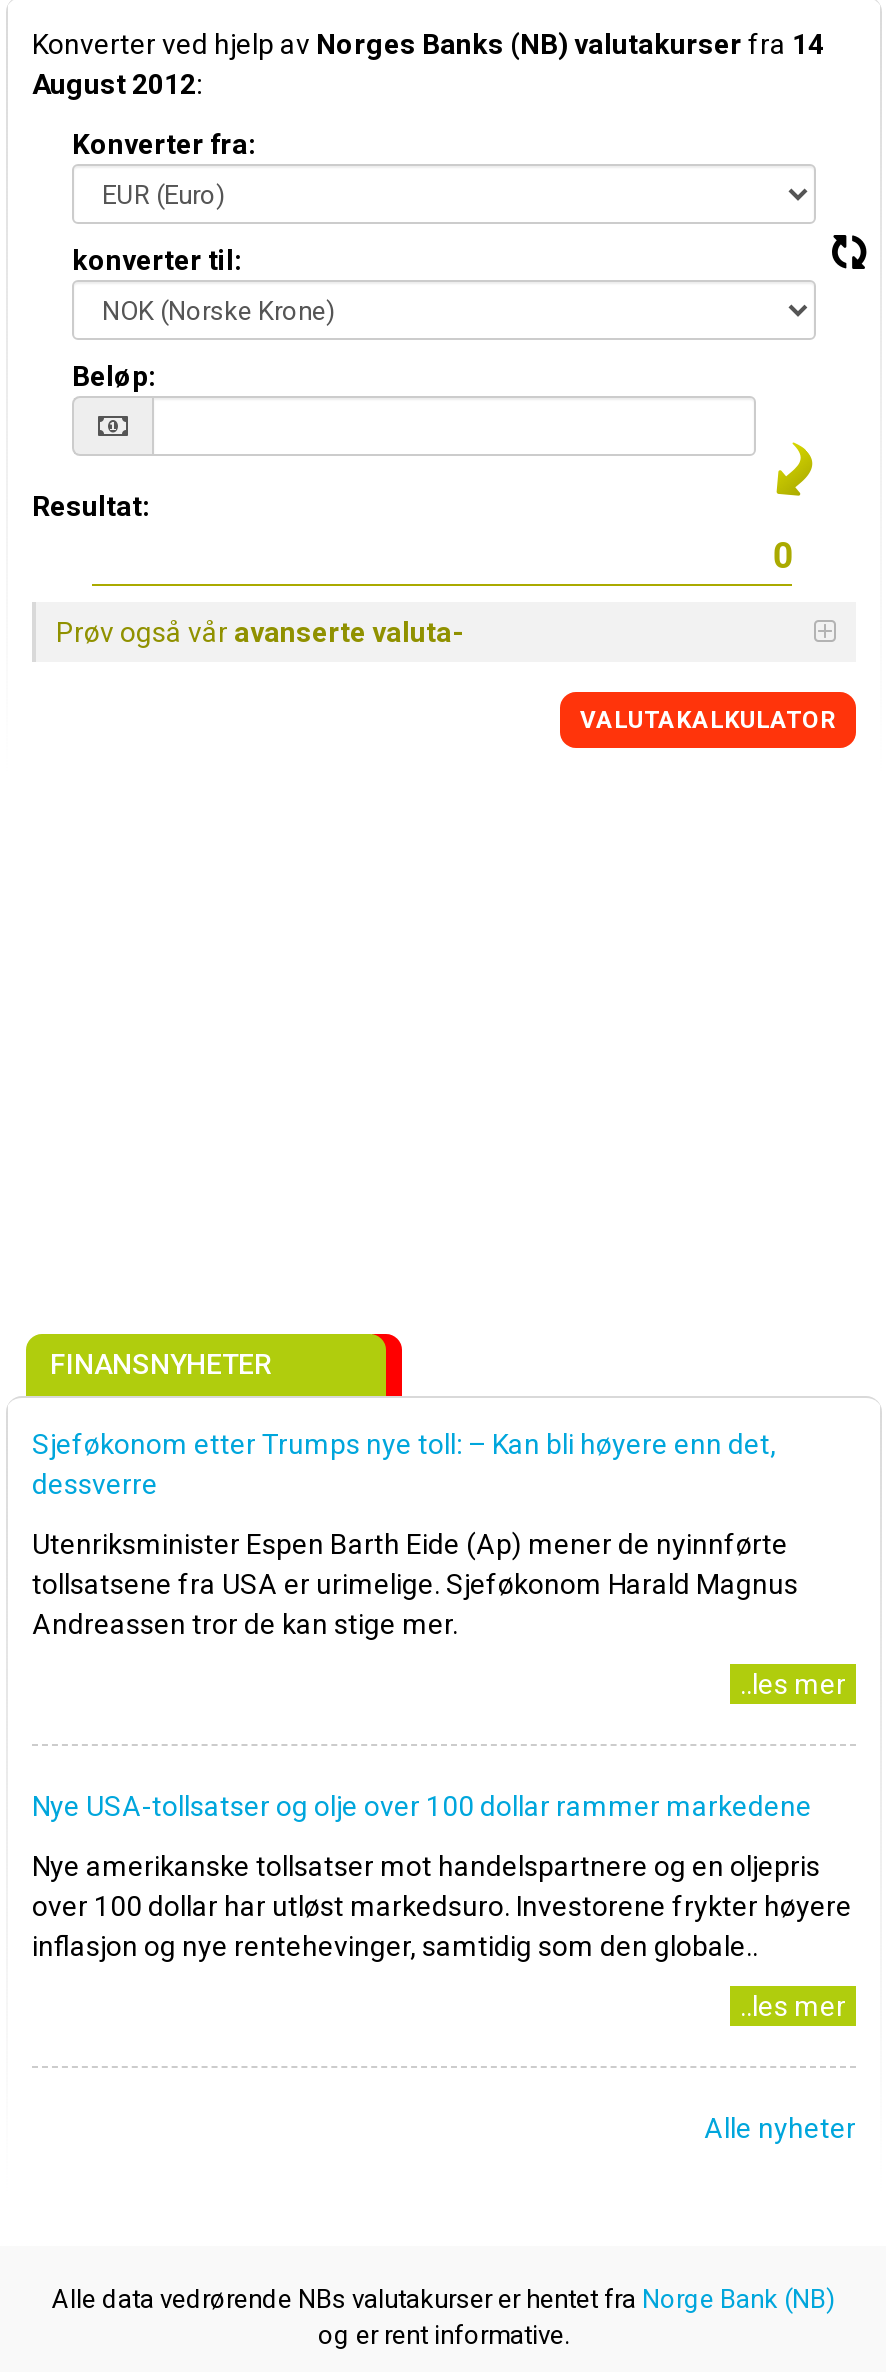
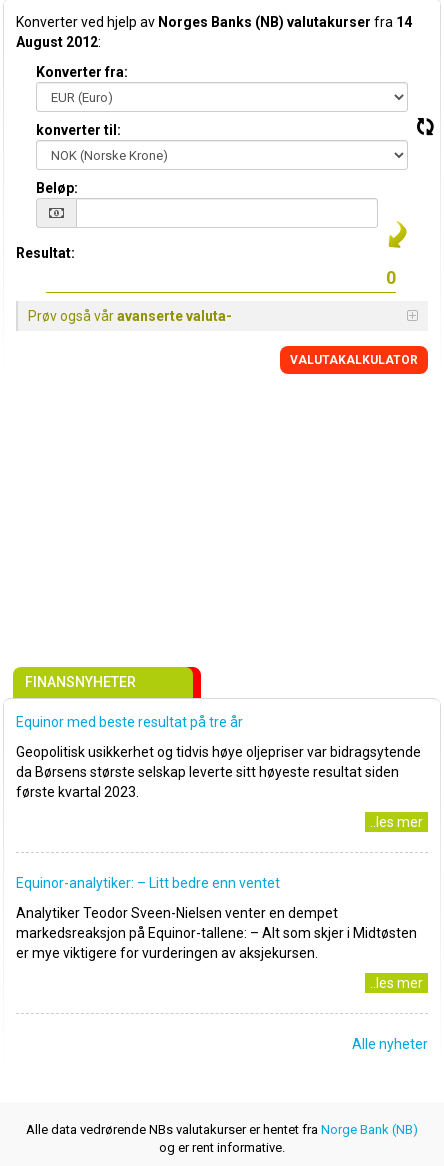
- Sjeføkonom etter Trumps nye toll: – Kan bli høyere enn det,
- dessverre
+ Equinor med beste resultat på tre år

- Utenriksminister Espen Barth Eide (Ap) mener de nyinnførte
- tollsatsene fra USA er urimelige. Sjeføkonom Harald Magnus
- Andreassen tror de kan stige mer.
+ Geopolitisk usikkerhet og tidvis høye oljepriser var bidragsytende
+ da Børsens største selskap leverte sitt høyeste resultat siden
+ første kvartal 2023.

- Nye USA-tollsatser og olje over 100 dollar rammer markedene
+ Equinor-analytiker: – Litt bedre enn ventet

- Nye amerikanske tollsatser mot handelspartnere og en oljepris
- over 100 dollar har utløst markedsuro. Investorene frykter høyere
- inflasjon og nye rentehevinger, samtidig som den globale..
+ Analytiker Teodor Sveen-Nielsen venter en dempet
+ markedsreaksjon på Equinor-tallene: – Alt som skjer i Midtøsten
+ er mye viktigere for vurderingen av aksjekursen.
